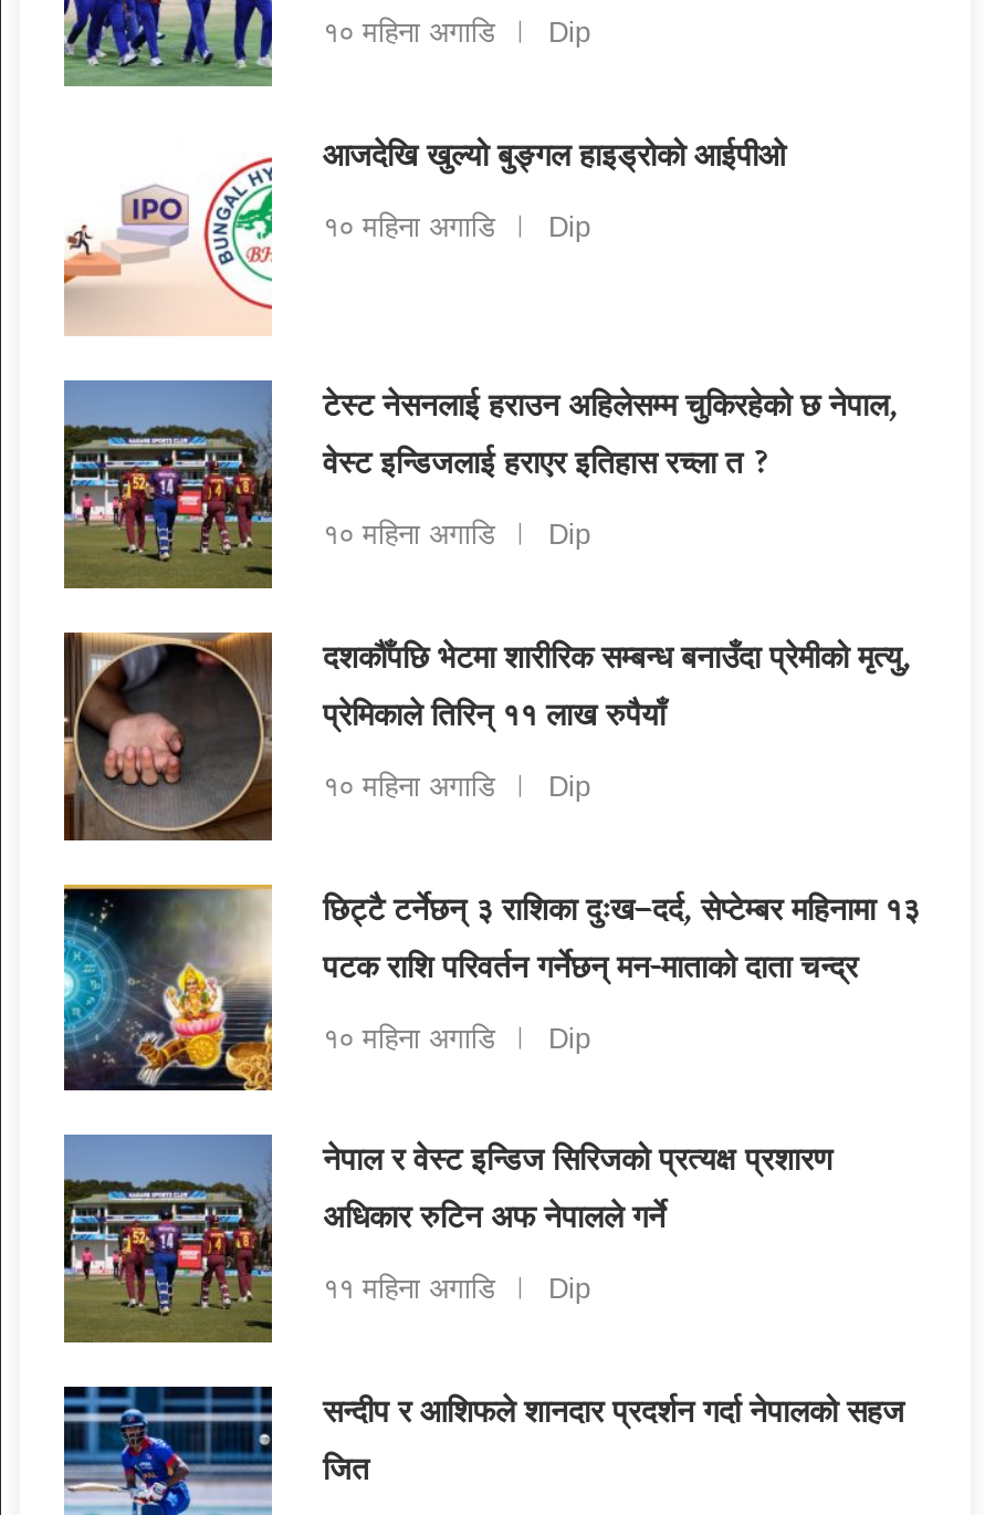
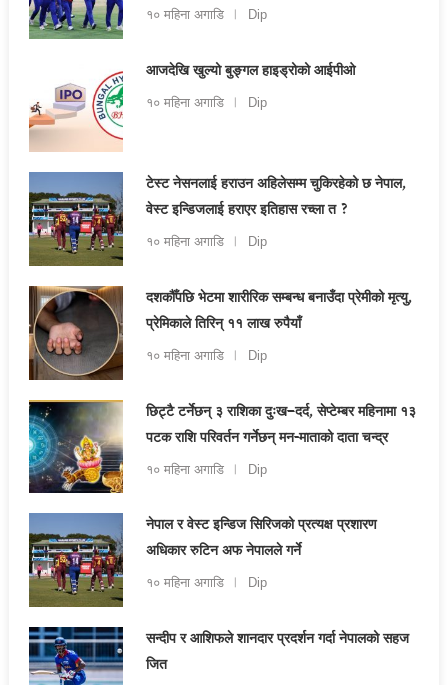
- ११ महिना अगाडि Dip
+ १० महिना अगाडि Dip
